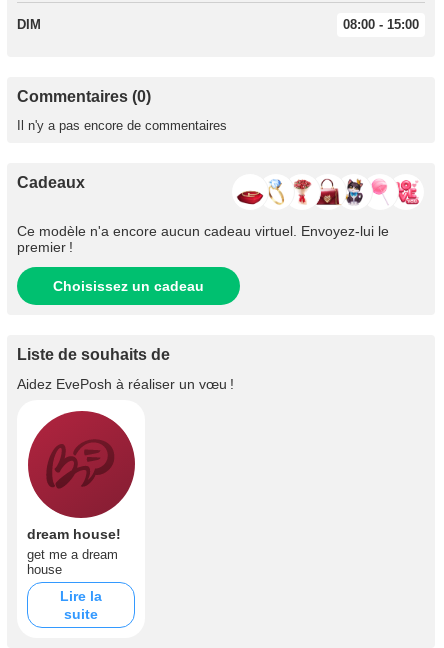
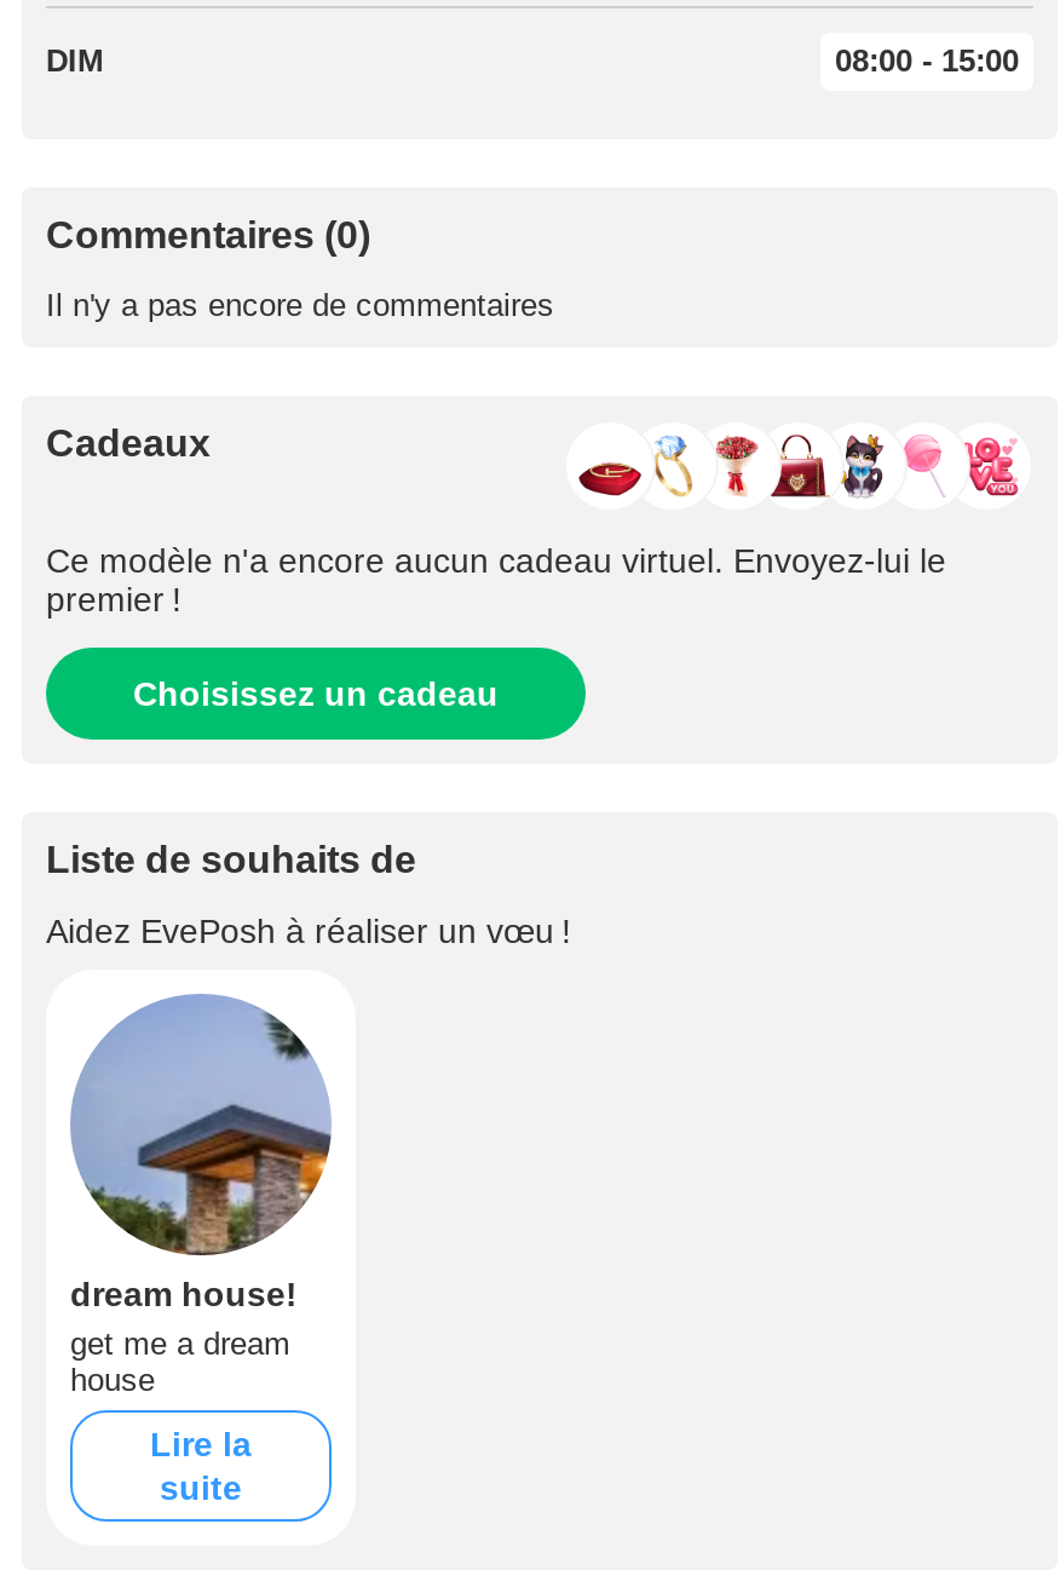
- [image]
+ [image]
